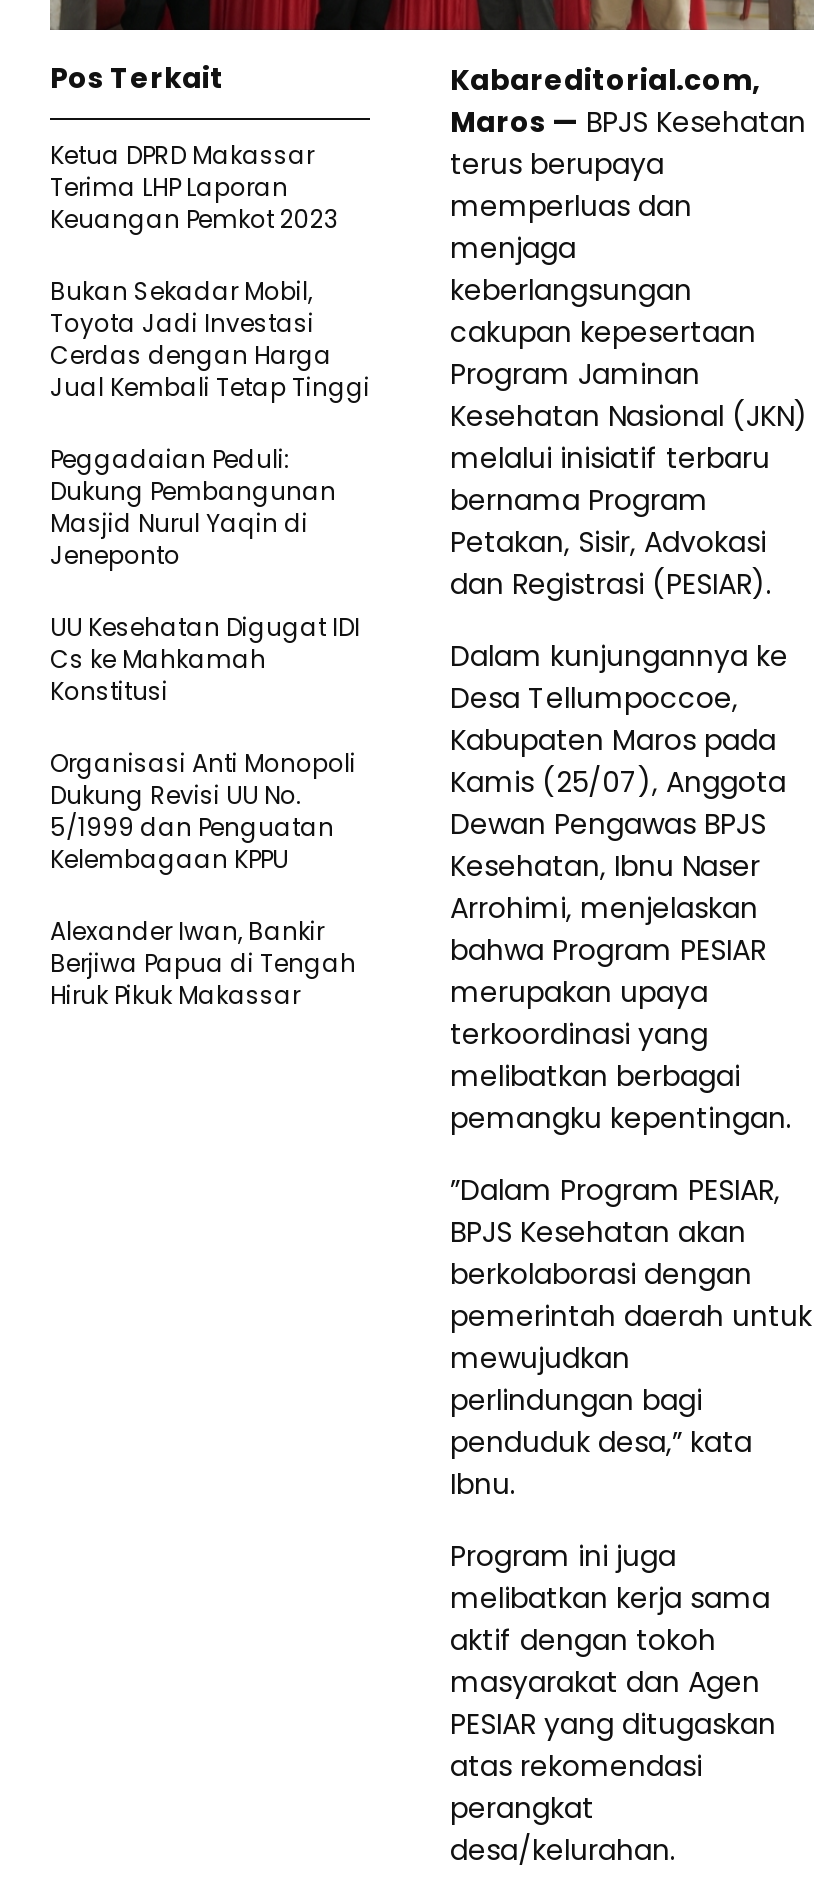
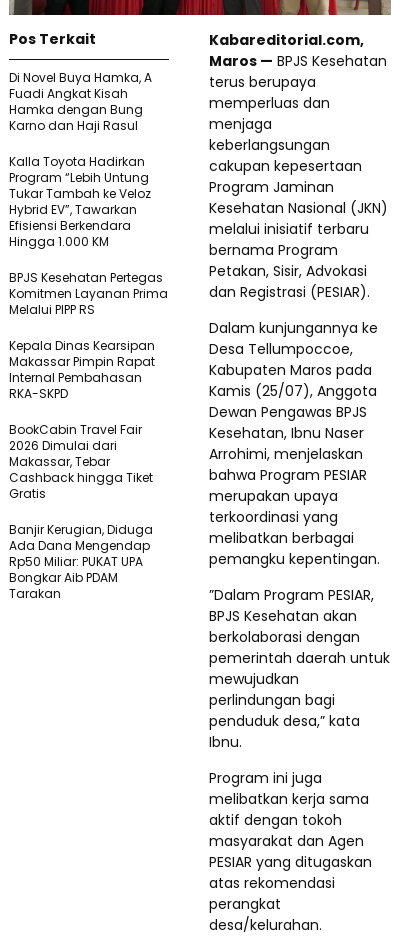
- Ketua DPRD Makassar
- Terima LHP Laporan
- Keuangan Pemkot 2023
+ Di Novel Buya Hamka, A
+ Fuadi Angkat Kisah
+ Hamka dengan Bung
+ Karno dan Haji Rasul

- Bukan Sekadar Mobil,
- Toyota Jadi Investasi
- Cerdas dengan Harga
- Jual Kembali Tetap Tinggi
+ Kalla Toyota Hadirkan
+ Program “Lebih Untung
+ Tukar Tambah ke Veloz
+ Hybrid EV”, Tawarkan
+ Efisiensi Berkendara
+ Hingga 1.000 KM

- Peggadaian Peduli:
- Dukung Pembangunan
- Masjid Nurul Yaqin di
- Jeneponto
+ BPJS Kesehatan Pertegas
+ Komitmen Layanan Prima
+ Melalui PIPP RS

- UU Kesehatan Digugat IDI
- Cs ke Mahkamah
- Konstitusi
+ Kepala Dinas Kearsipan
+ Makassar Pimpin Rapat
+ Internal Pembahasan
+ RKA-SKPD

- Organisasi Anti Monopoli
- Dukung Revisi UU No.
- 5/1999 dan Penguatan
- Kelembagaan KPPU
+ BookCabin Travel Fair
+ 2026 Dimulai dari
+ Makassar, Tebar
+ Cashback hingga Tiket
+ Gratis

- Alexander Iwan, Bankir
- Berjiwa Papua di Tengah
- Hiruk Pikuk Makassar
+ Banjir Kerugian, Diduga
+ Ada Dana Mengendap
+ Rp50 Miliar: PUKAT UPA
+ Bongkar Aib PDAM
+ Tarakan
